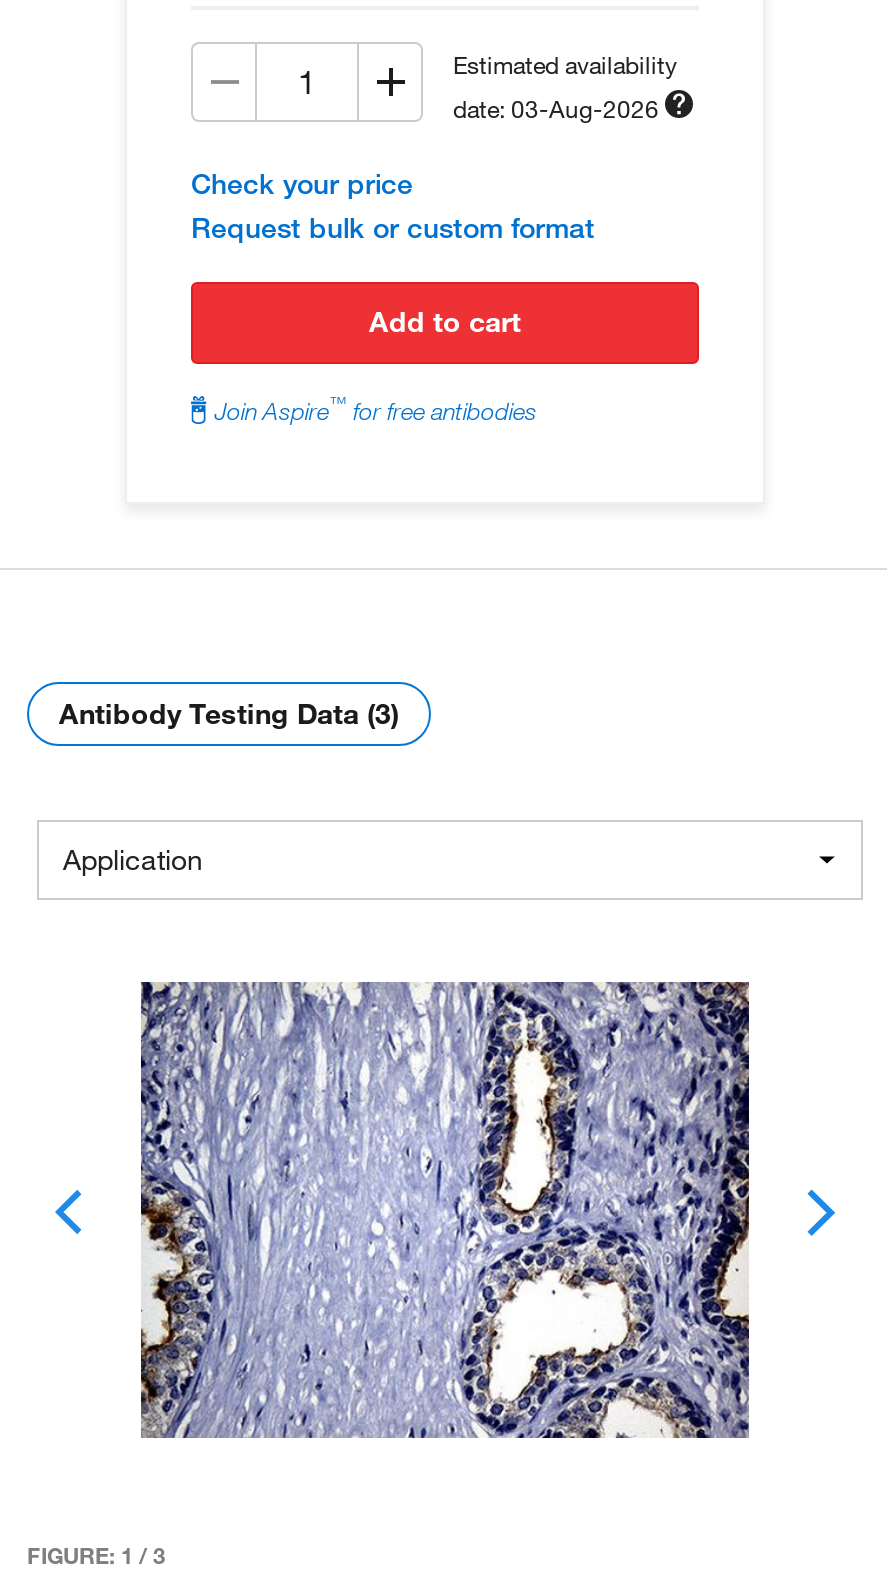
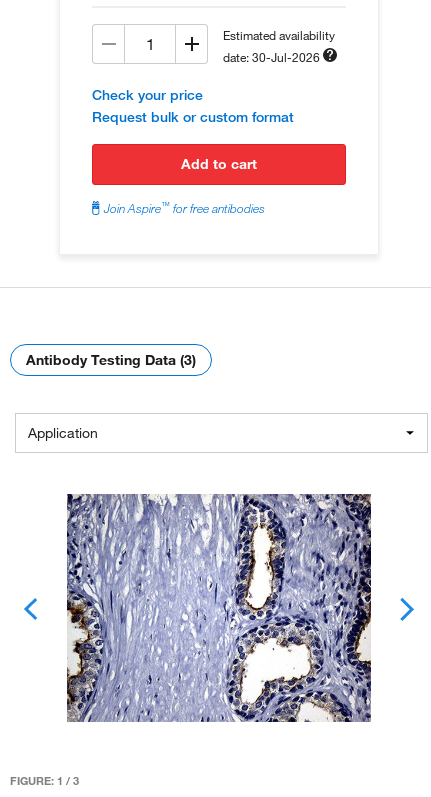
- date: 03-Aug-2026
+ date: 30-Jul-2026
